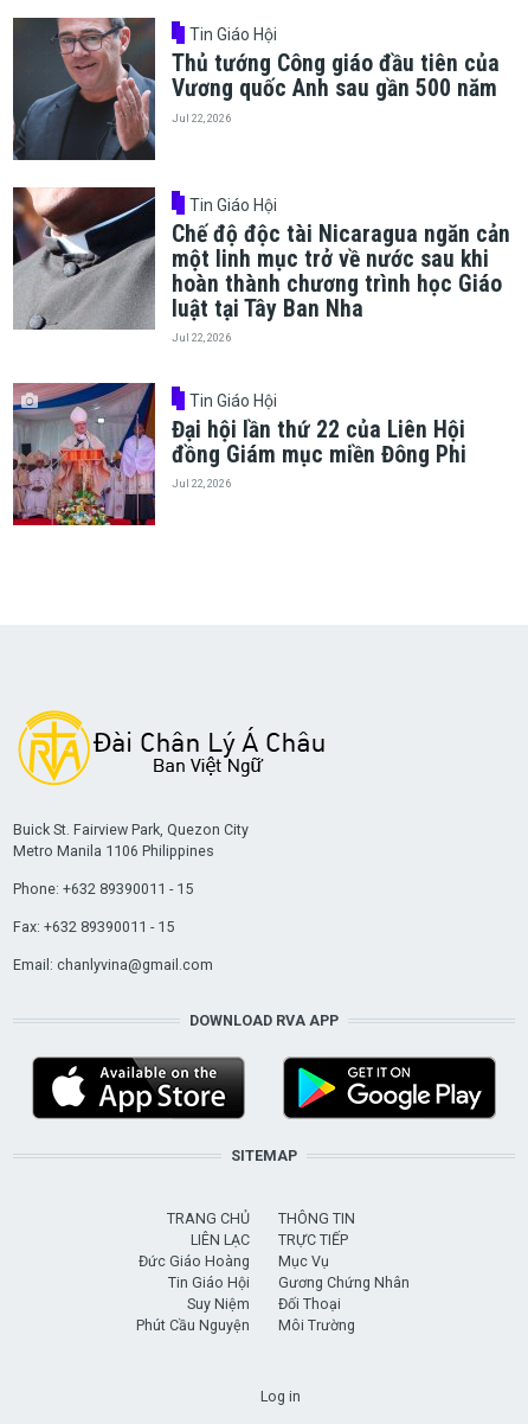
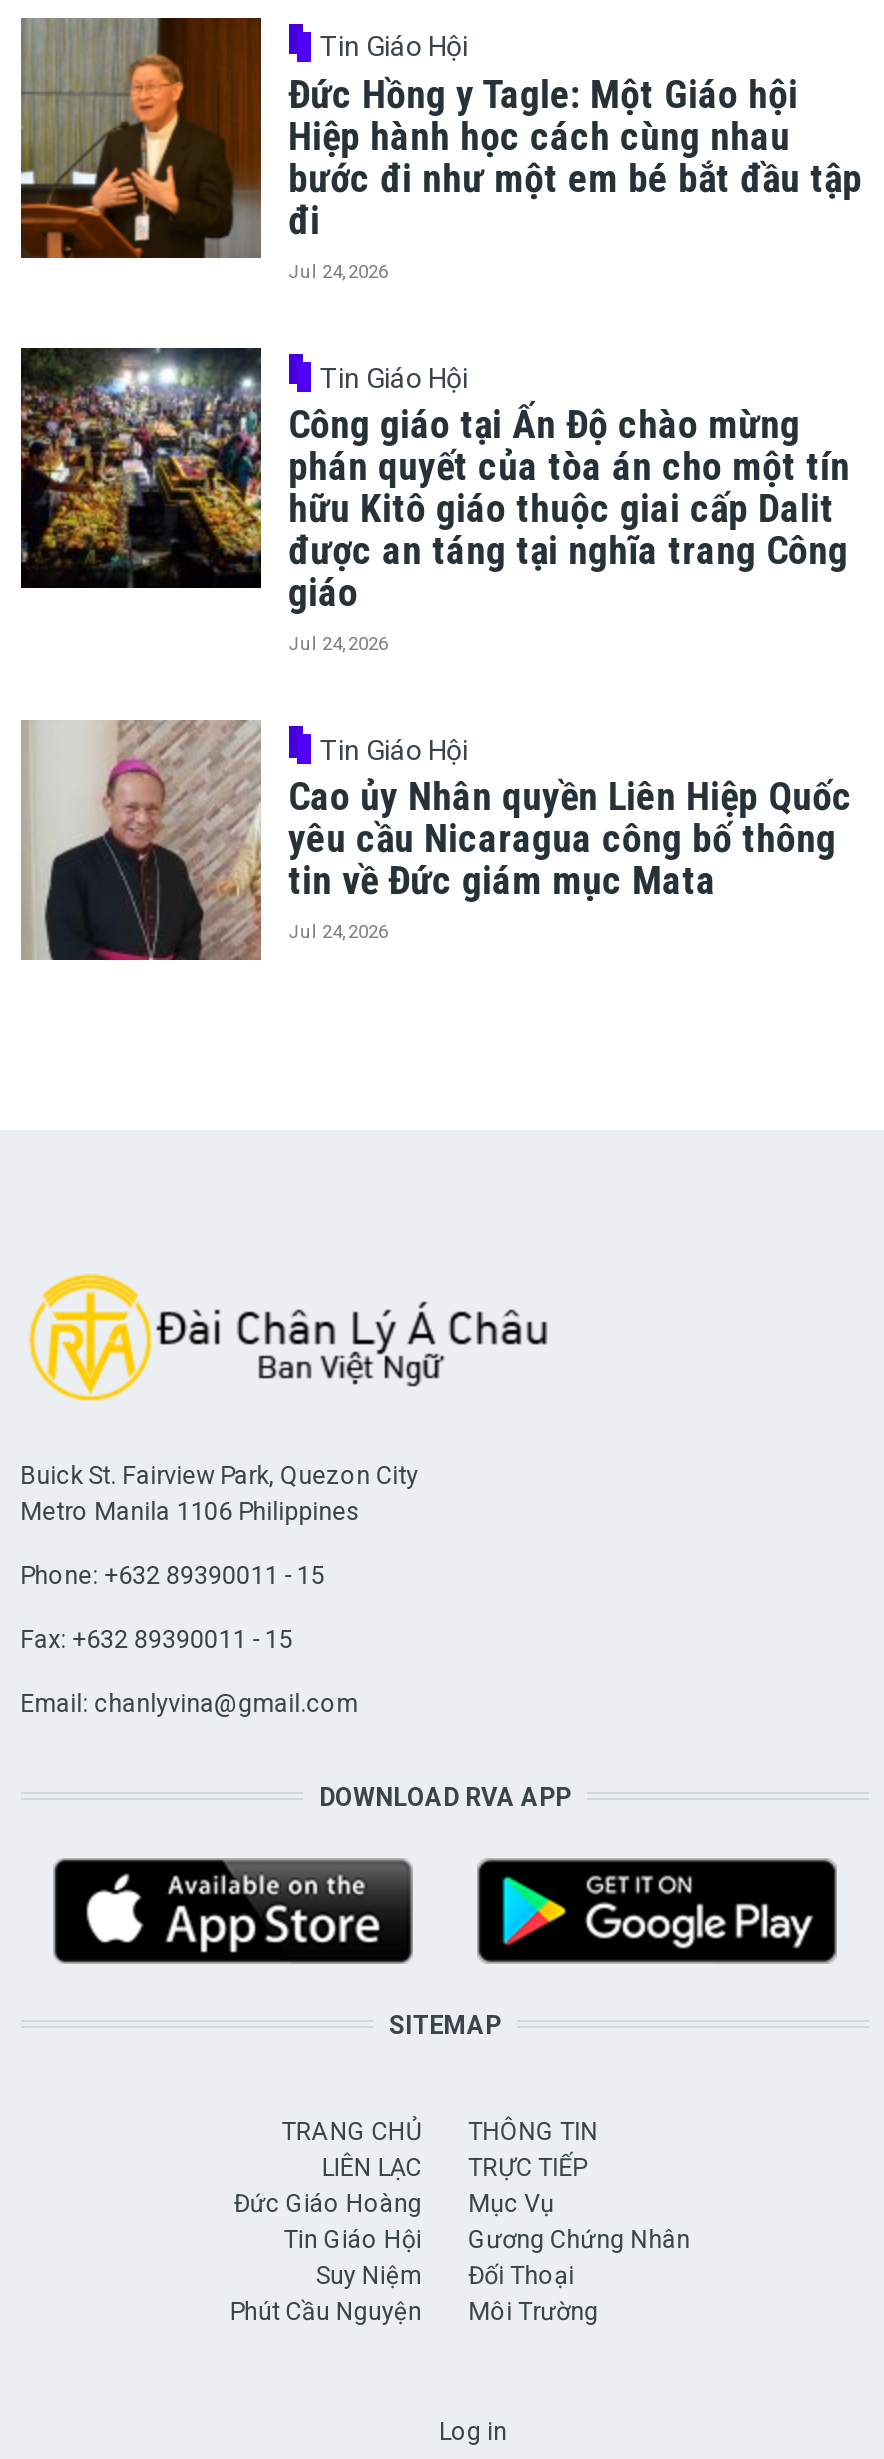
- [image]
- Thủ tướng Công giáo đầu tiên của
- Vương quốc Anh sau gần 500 năm
- Jul 22, 2026
+ [image]
+ Đức Hồng y Tagle: Một Giáo hội
+ Hiệp hành học cách cùng nhau
+ bước đi như một em bé bắt đầu tập
+ đi
+ Jul 24, 2026

- [image]
- Chế độ độc tài Nicaragua ngăn cản
- một linh mục trở về nước sau khi
- hoàn thành chương trình học Giáo
- luật tại Tây Ban Nha
- Jul 22, 2026
+ [image]
+ Công giáo tại Ấn Độ chào mừng
+ phán quyết của tòa án cho một tín
+ hữu Kitô giáo thuộc giai cấp Dalit
+ được an táng tại nghĩa trang Công
+ giáo
+ Jul 24, 2026

- [image]
- Đại hội lần thứ 22 của Liên Hội
- đồng Giám mục miền Đông Phi
- Jul 22, 2026
+ [image]
+ Cao ủy Nhân quyền Liên Hiệp Quốc
+ yêu cầu Nicaragua công bố thông
+ tin về Đức giám mục Mata
+ Jul 24, 2026
